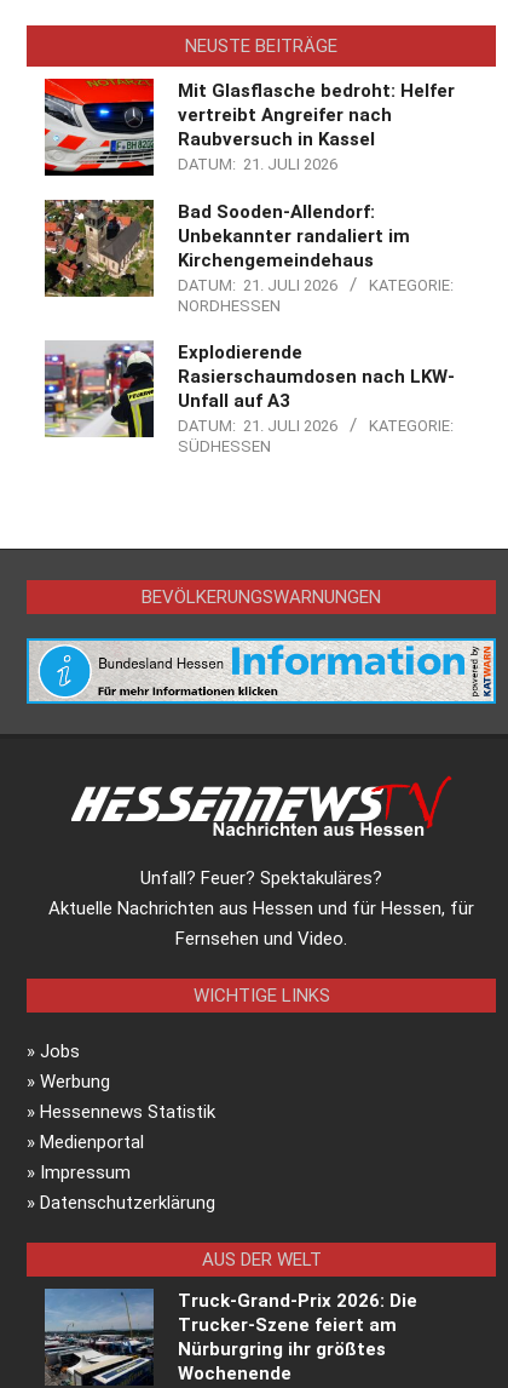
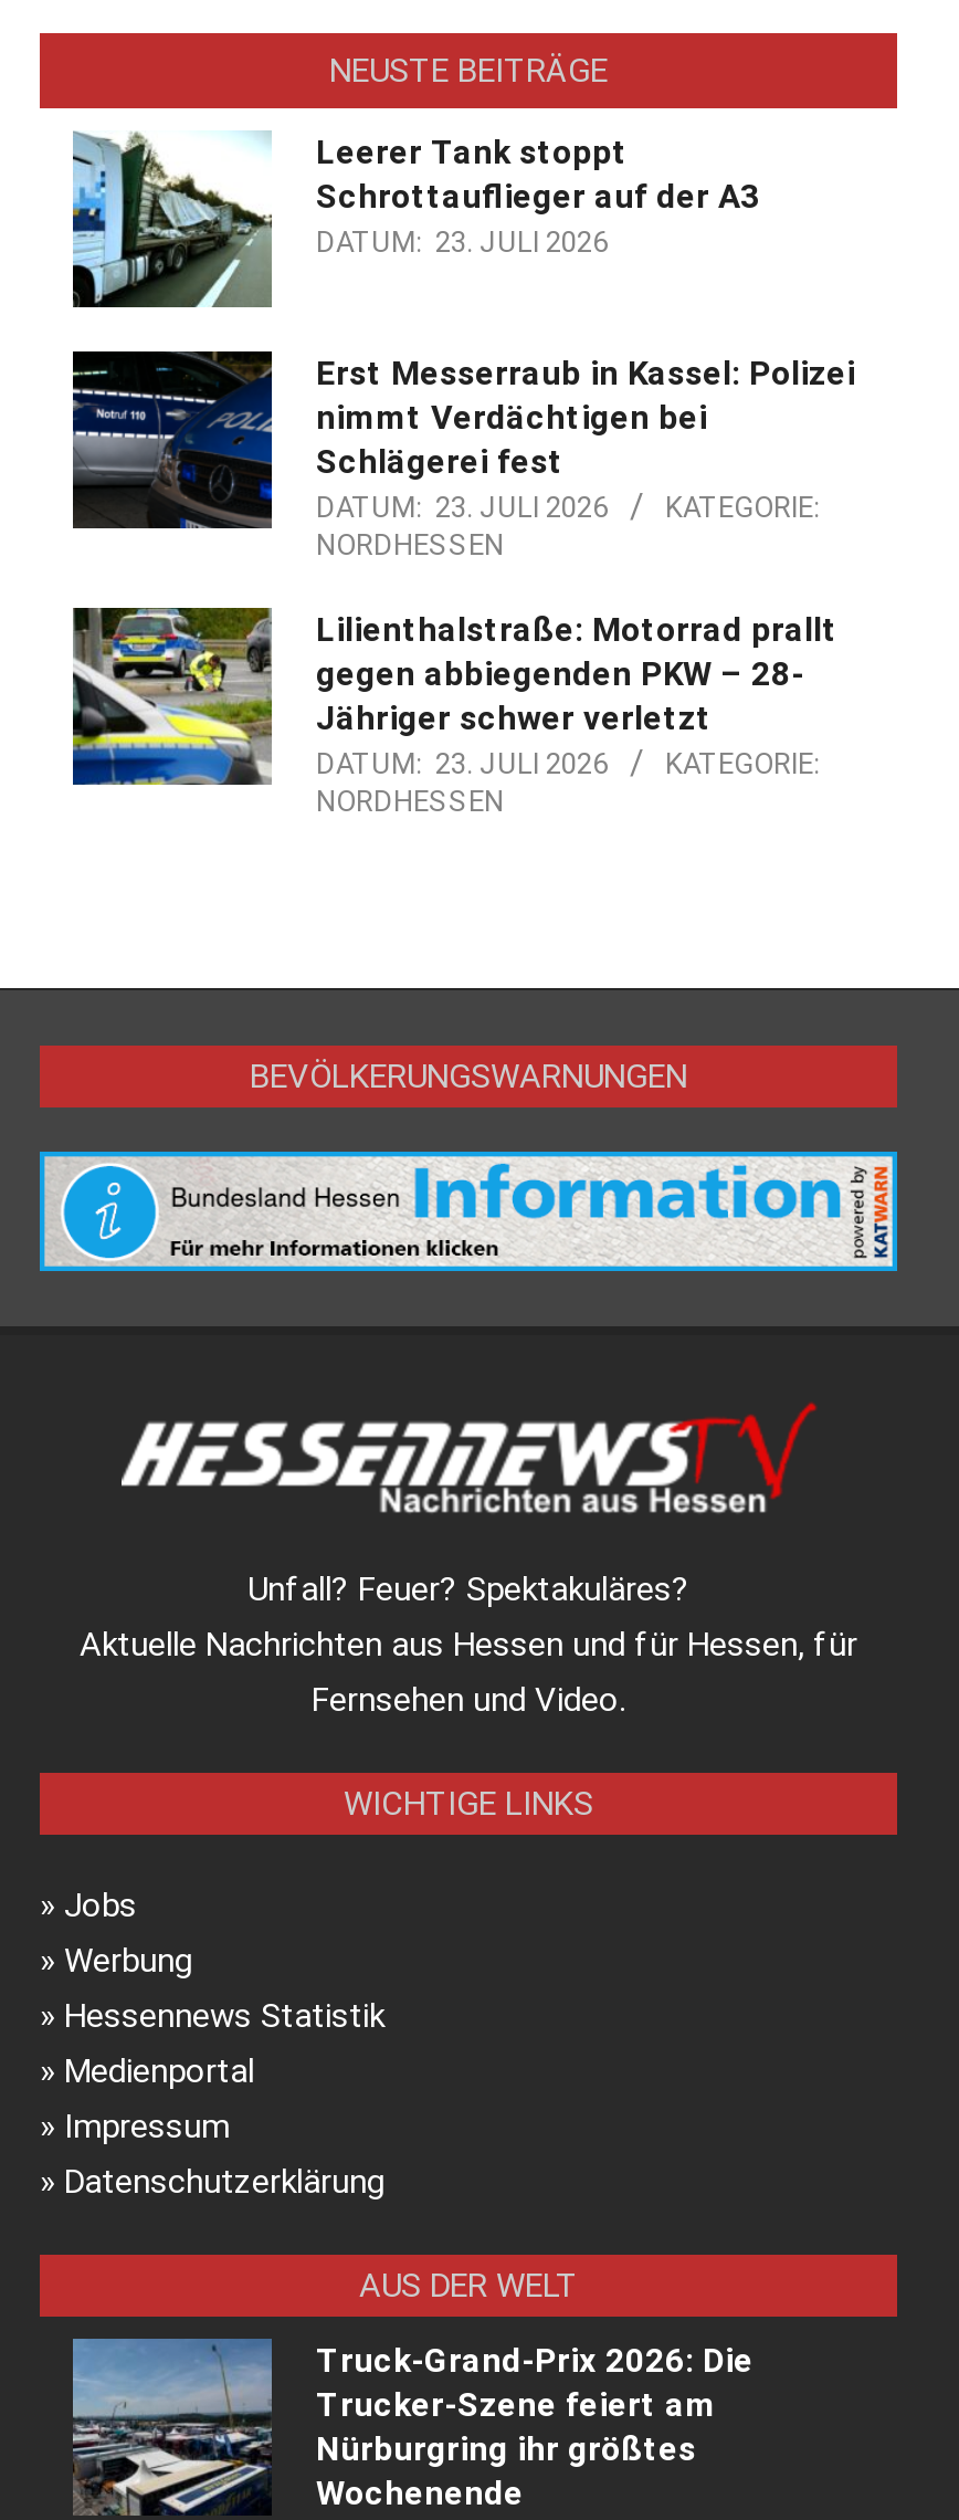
- [image]
- Mit Glasflasche bedroht: Helfer
- vertreibt Angreifer nach
- Raubversuch in Kassel
- DATUM: 21. JULI 2026
+ [image]
+ Leerer Tank stoppt
+ Schrottauflieger auf der A3
+ DATUM: 23. JULI 2026

- [image]
- Bad Sooden-Allendorf:
- Unbekannter randaliert im
- Kirchengemeindehaus
- DATUM: 21. JULI 2026
+ [image]
+ Erst Messerraub in Kassel: Polizei
+ nimmt Verdächtigen bei
+ Schlägerei fest
+ DATUM: 23. JULI 2026

- [image]
- Explodierende
- Rasierschaumdosen nach LKW-
- Unfall auf A3
- DATUM: 21. JULI 2026
+ [image]
+ Lilienthalstraße: Motorrad prallt
+ gegen abbiegenden PKW – 28-
+ Jähriger schwer verletzt
+ DATUM: 23. JULI 2026

- SÜDHESSEN
+ NORDHESSEN
